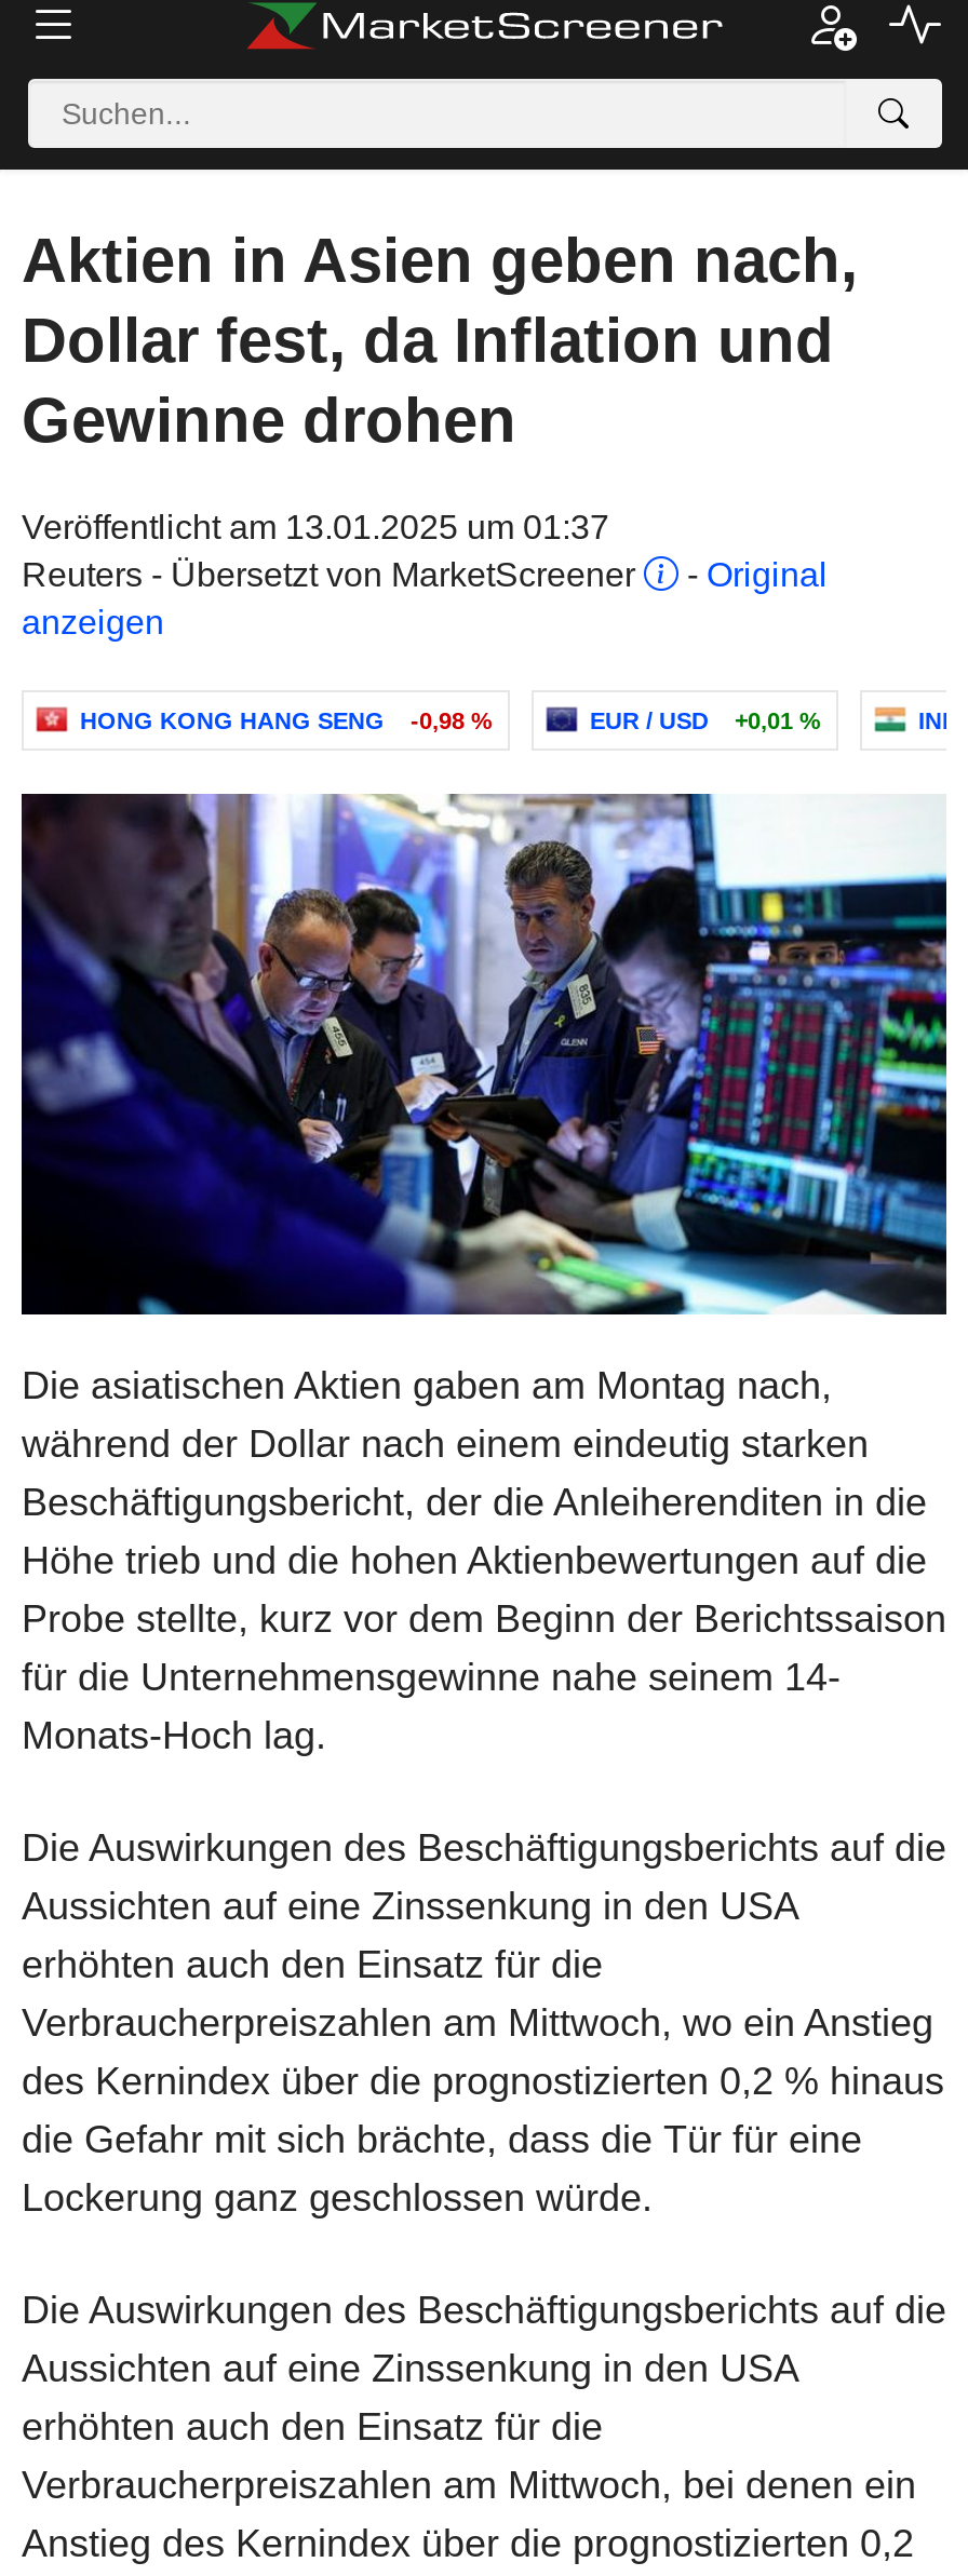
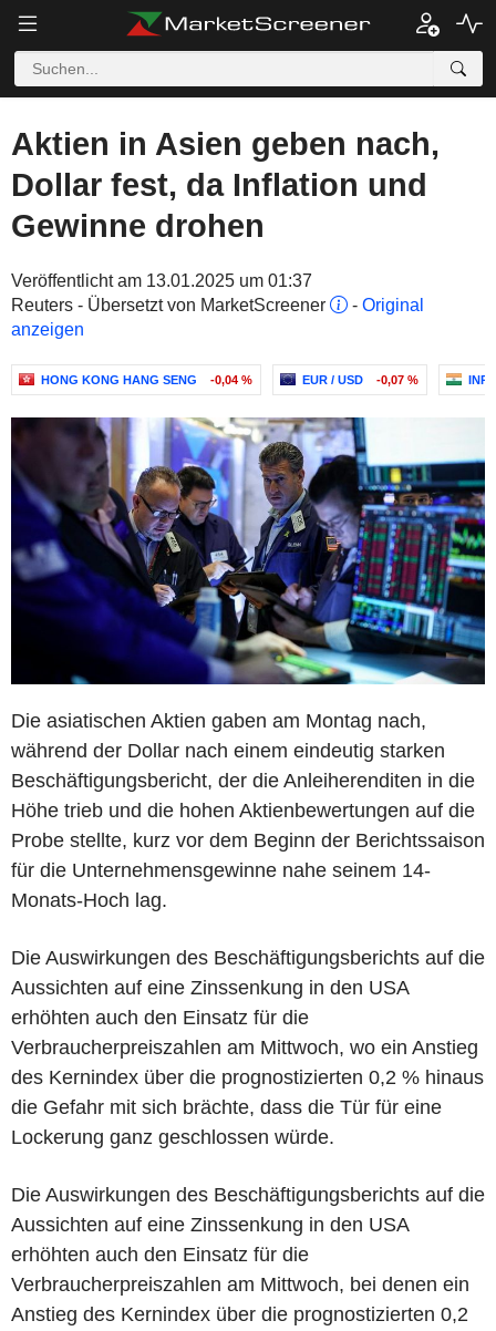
- HONG KONG HANG SENG -0,98 %
+ HONG KONG HANG SENG -0,04 %

- EUR / USD +0,01 %
+ EUR / USD -0,07 %
